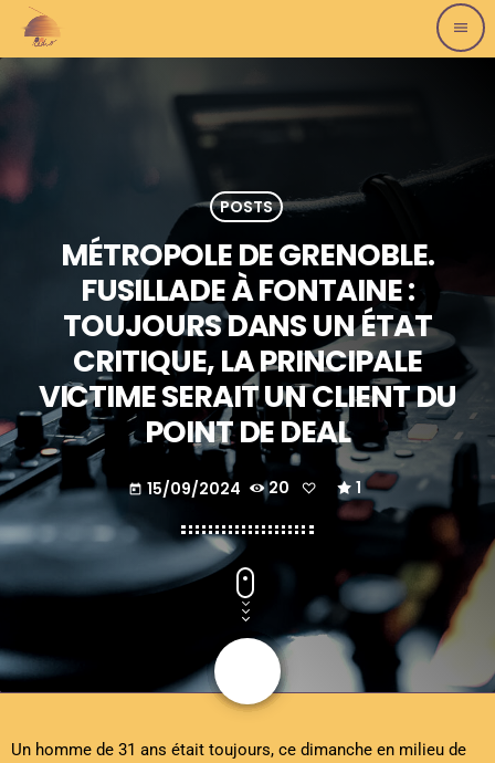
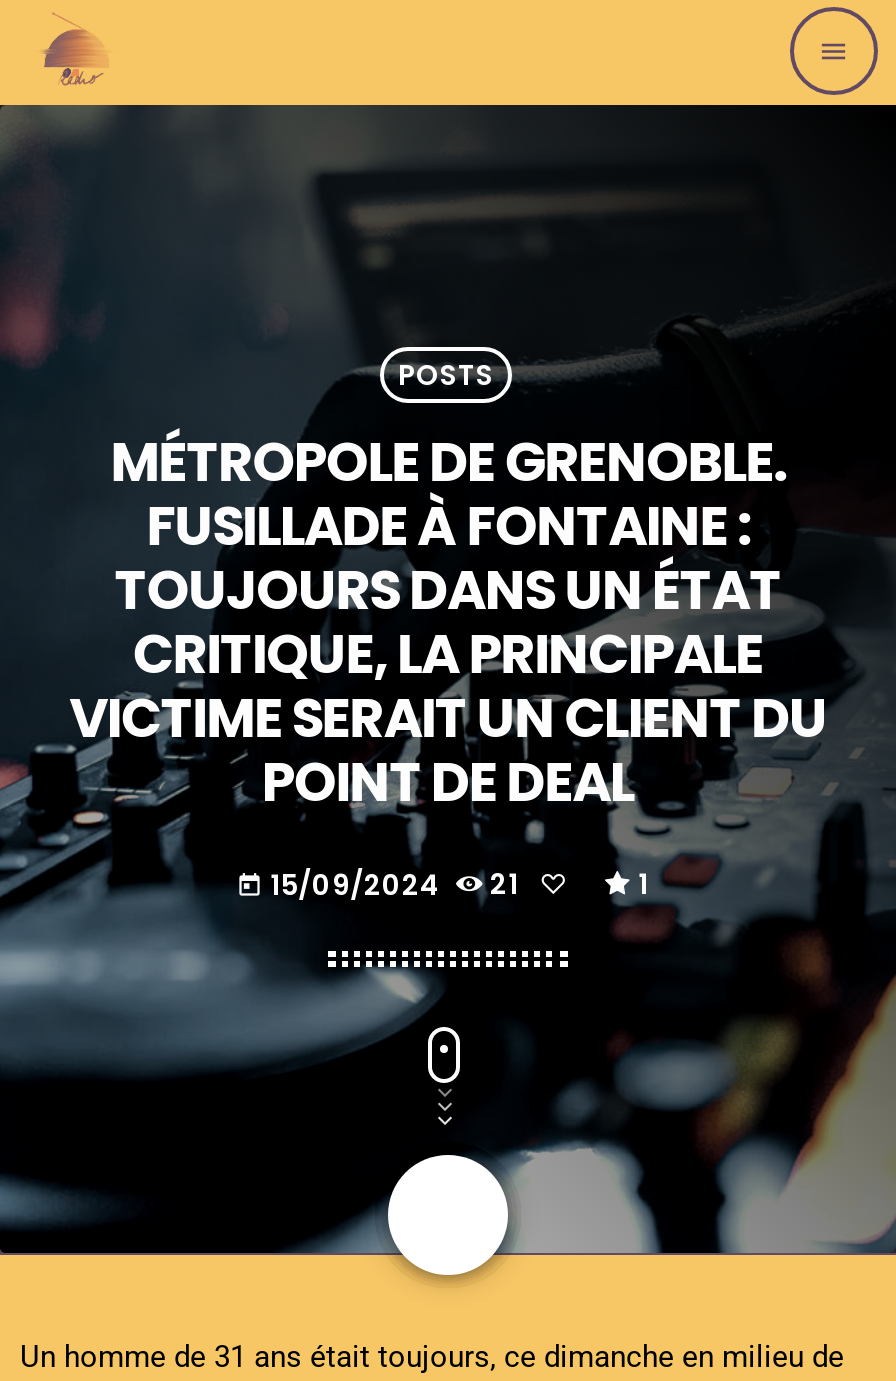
- 20
+ 21
